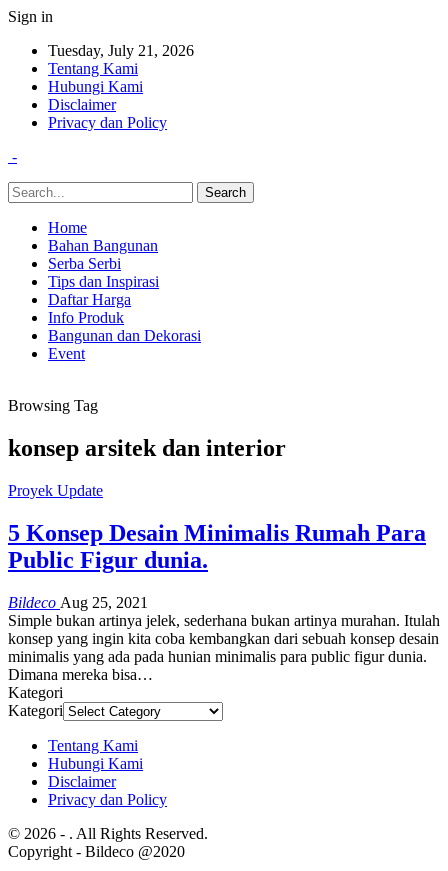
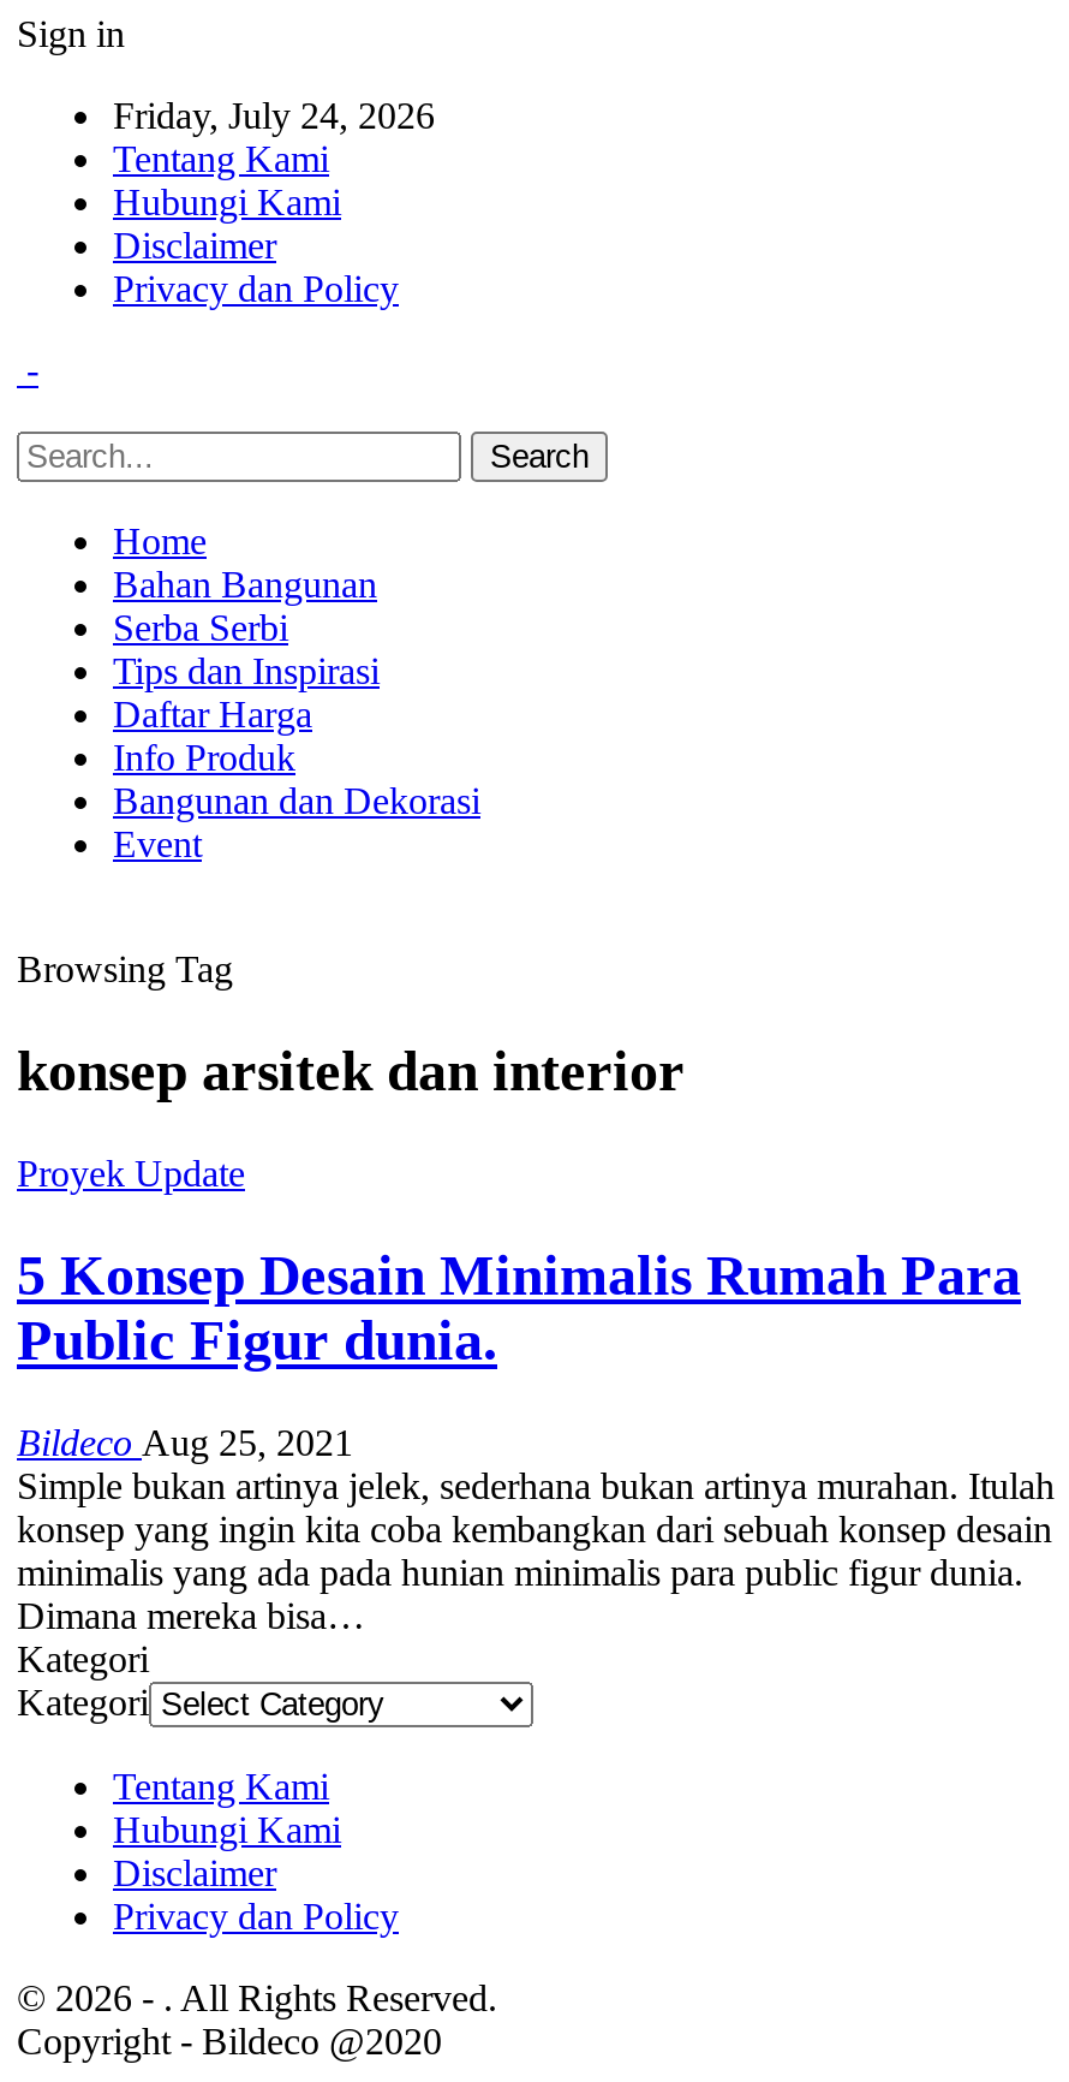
- Tuesday, July 21, 2026
+ Friday, July 24, 2026
